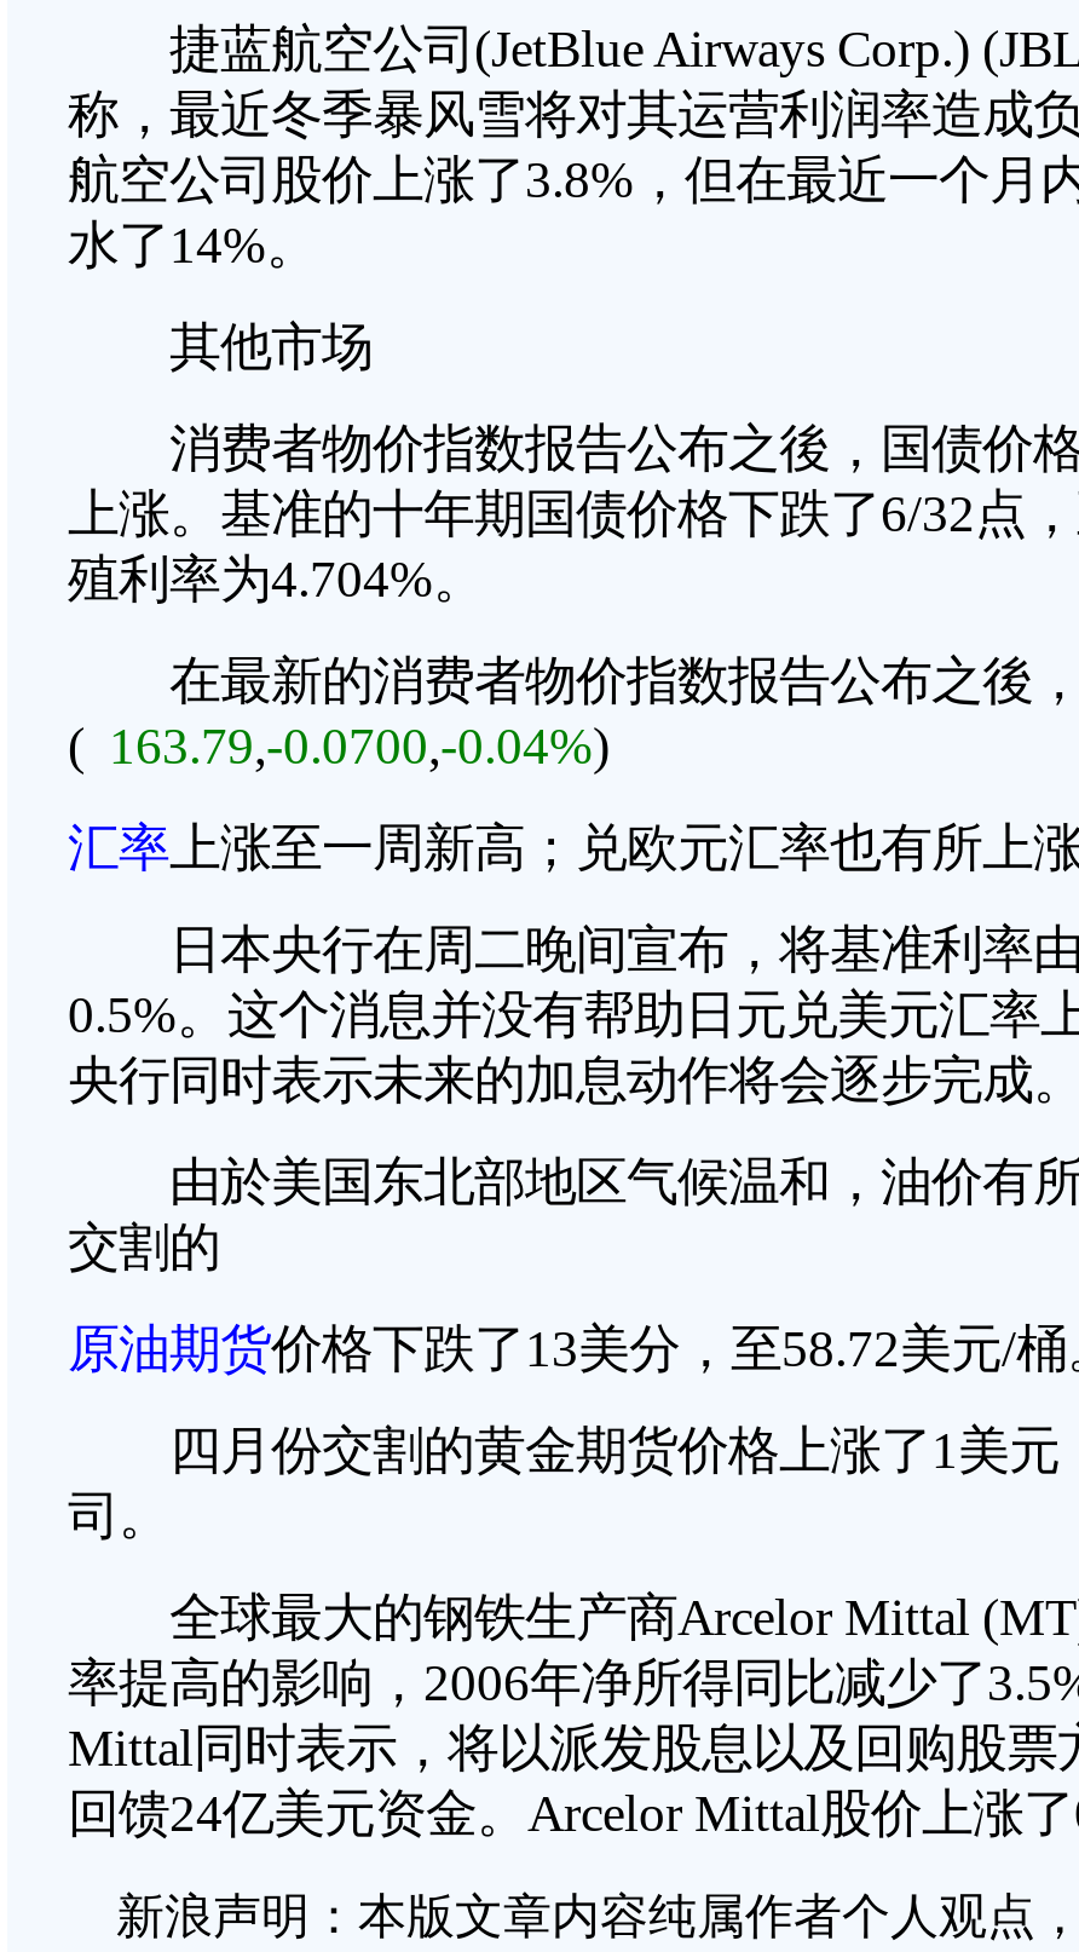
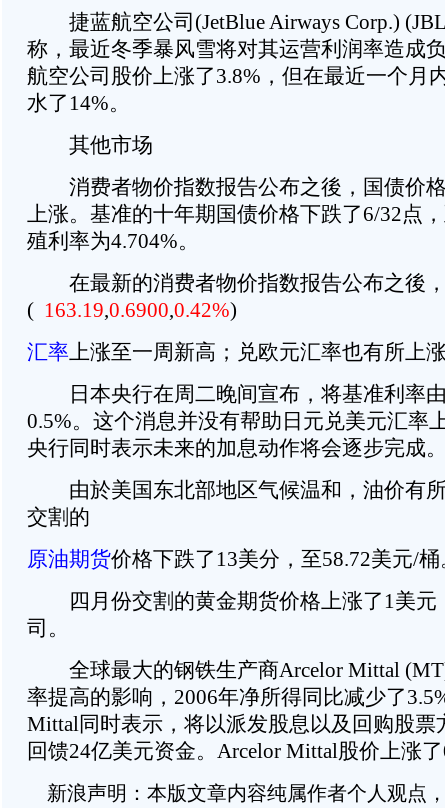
- ( 163.79,-0.0700,-0.04%)
+ ( 163.19,0.6900,0.42%)
